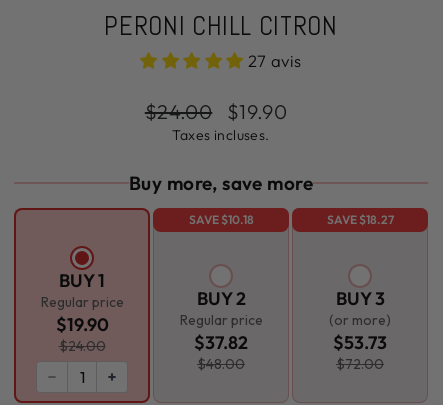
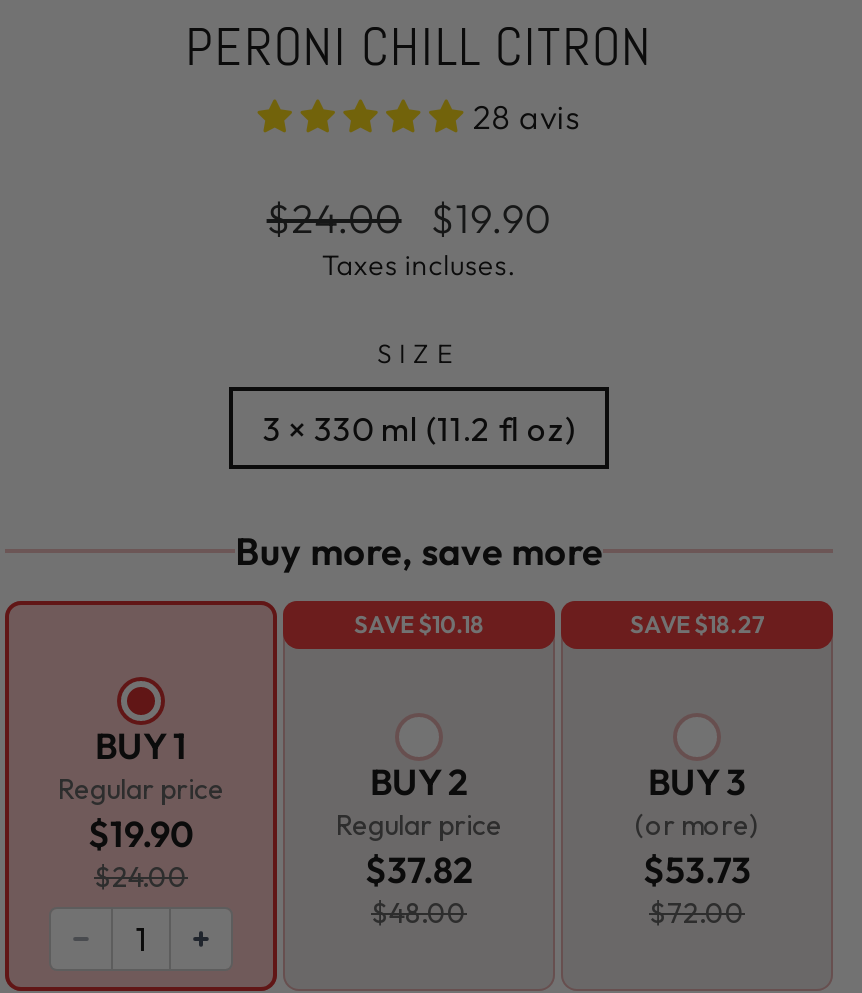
- 27 avis
+ 28 avis

+ SIZE
+ 3 × 330 ml (11.2 fl oz)
